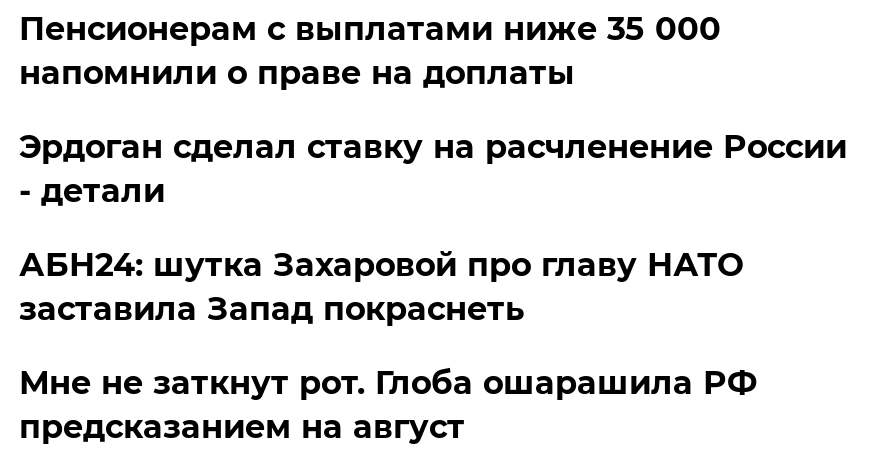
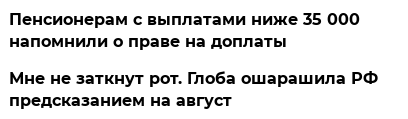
- Эрдоган сделал ставку на расчленение России
- - детали
- АБН24: шутка Захаровой про главу НАТО
- заставила Запад покраснеть
